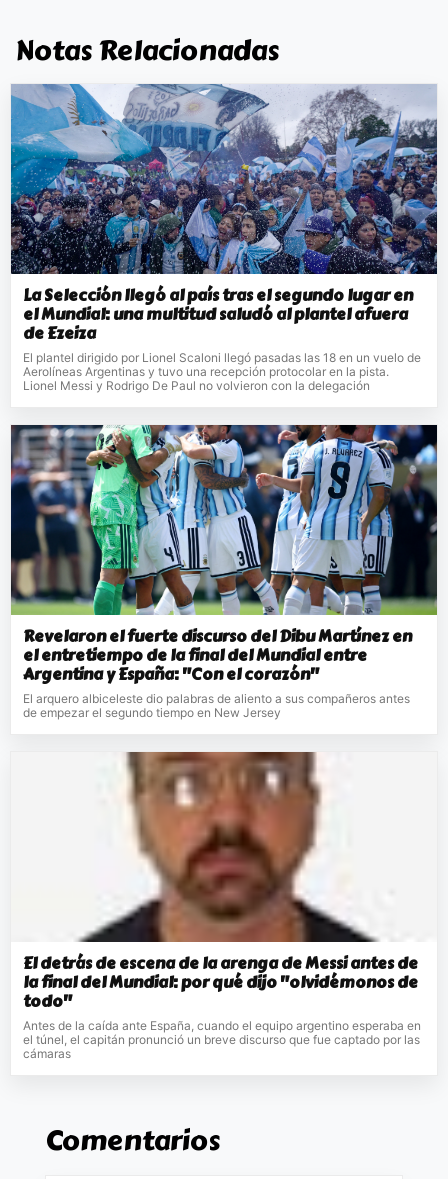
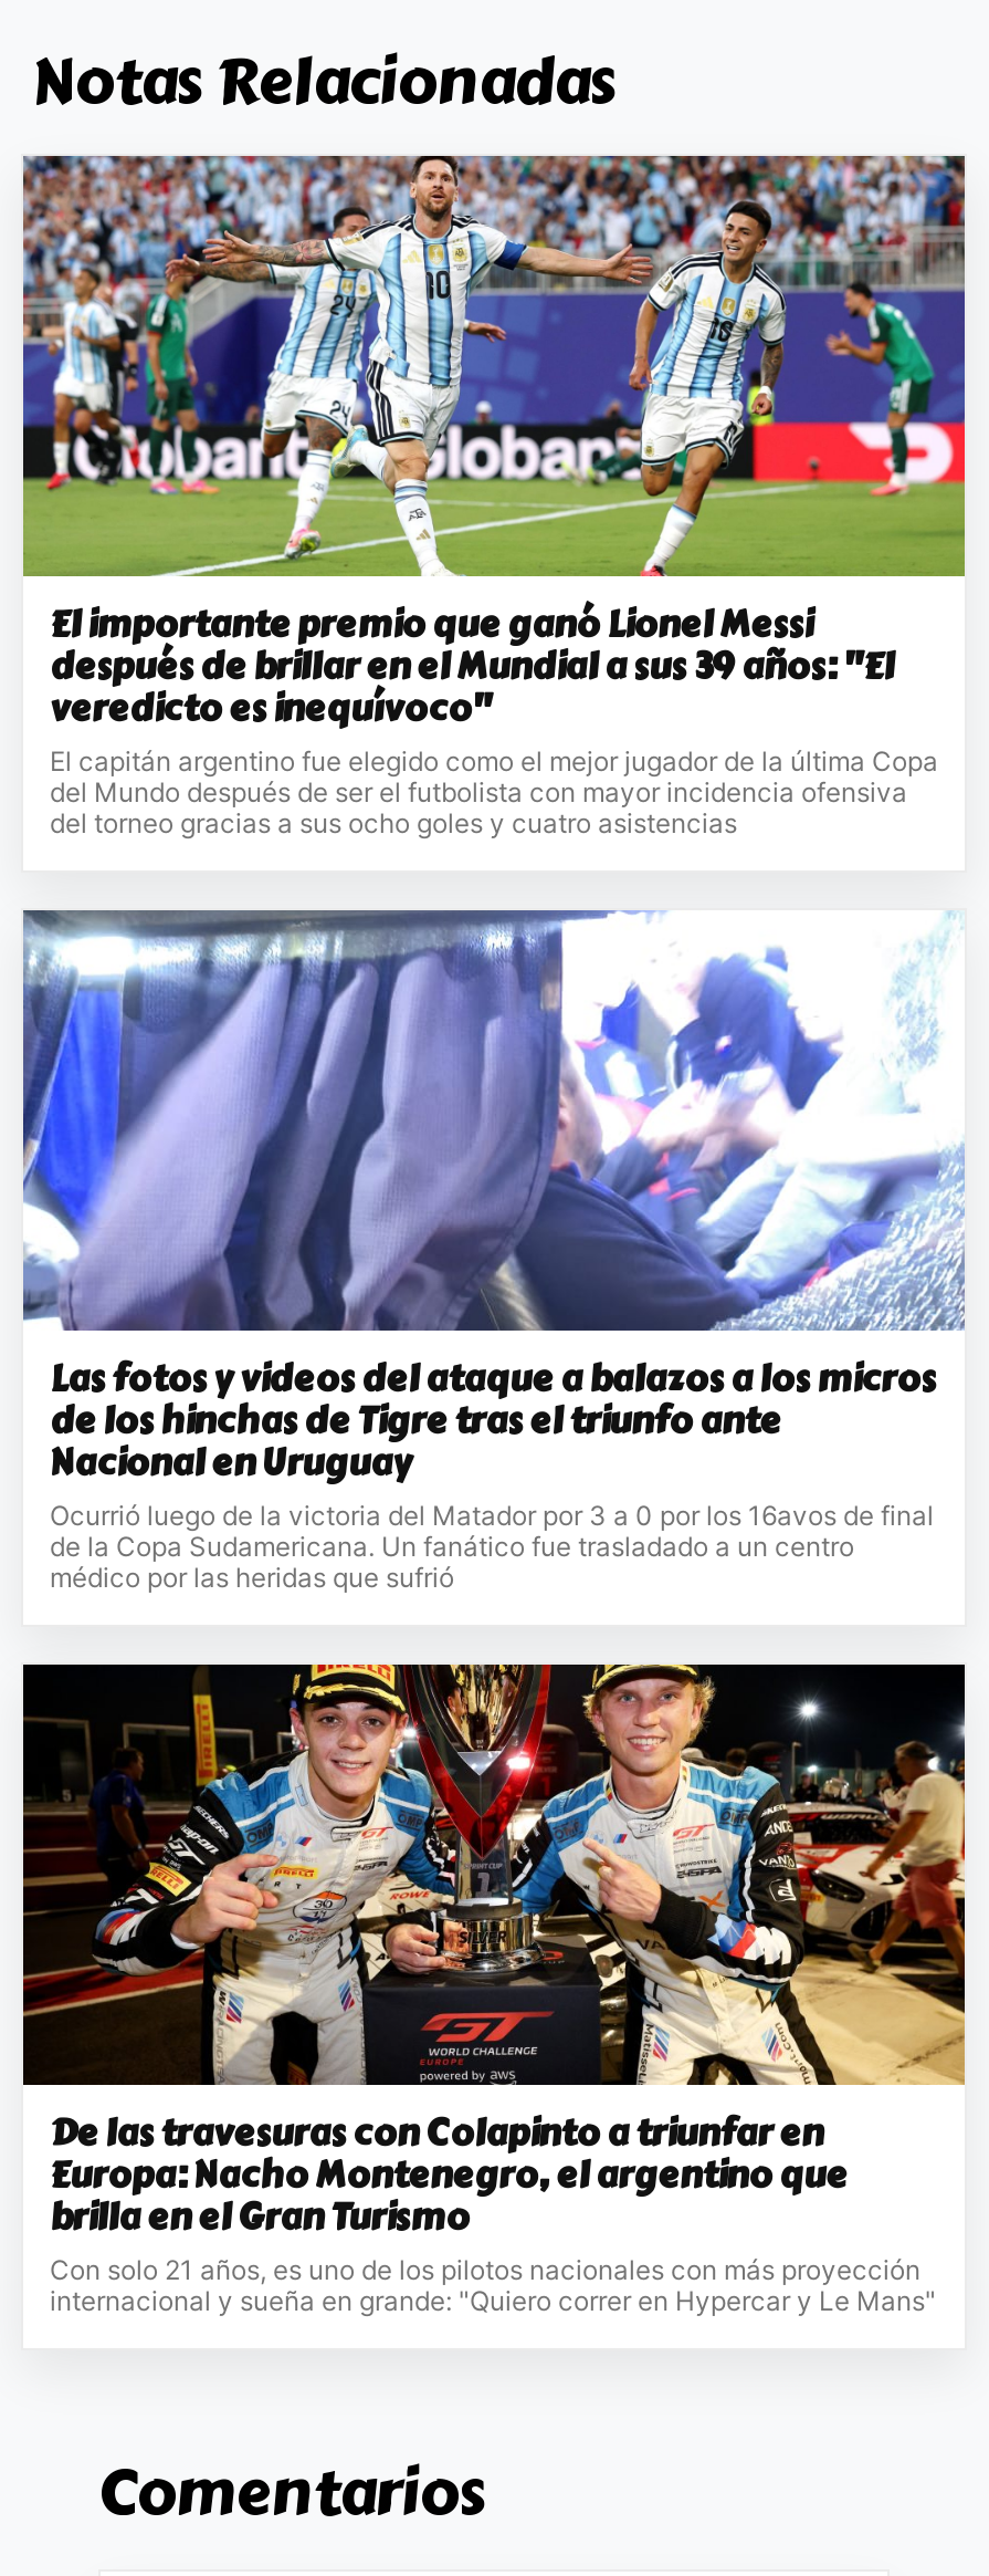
- [image]
- La Selección llegó al país tras el segundo lugar en
- el Mundial: una multitud saludó al plantel afuera
- de Ezeiza
- El plantel dirigido por Lionel Scaloni llegó pasadas las 18 en un vuelo de
- Aerolíneas Argentinas y tuvo una recepción protocolar en la pista.
- Lionel Messi y Rodrigo De Paul no volvieron con la delegación
+ [image]
+ El importante premio que ganó Lionel Messi
+ después de brillar en el Mundial a sus 39 años: "El
+ veredicto es inequívoco"
+ El capitán argentino fue elegido como el mejor jugador de la última Copa
+ del Mundo después de ser el futbolista con mayor incidencia ofensiva
+ del torneo gracias a sus ocho goles y cuatro asistencias

- [image]
- Revelaron el fuerte discurso del Dibu Martínez en
- el entretiempo de la final del Mundial entre
- Argentina y España: "Con el corazón"
- El arquero albiceleste dio palabras de aliento a sus compañeros antes
- de empezar el segundo tiempo en New Jersey
+ [image]
+ Las fotos y videos del ataque a balazos a los micros
+ de los hinchas de Tigre tras el triunfo ante
+ Nacional en Uruguay
+ Ocurrió luego de la victoria del Matador por 3 a 0 por los 16avos de final
+ de la Copa Sudamericana. Un fanático fue trasladado a un centro
+ médico por las heridas que sufrió

- [image]
- El detrás de escena de la arenga de Messi antes de
- la final del Mundial: por qué dijo "olvidémonos de
- todo"
- Antes de la caída ante España, cuando el equipo argentino esperaba en
- el túnel, el capitán pronunció un breve discurso que fue captado por las
- cámaras
+ [image]
+ De las travesuras con Colapinto a triunfar en
+ Europa: Nacho Montenegro, el argentino que
+ brilla en el Gran Turismo
+ Con solo 21 años, es uno de los pilotos nacionales con más proyección
+ internacional y sueña en grande: "Quiero correr en Hypercar y Le Mans"
